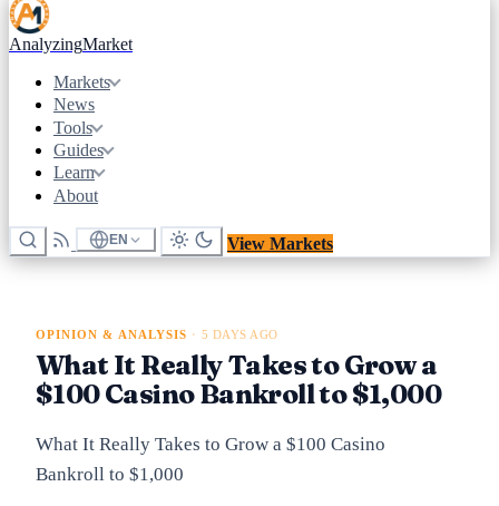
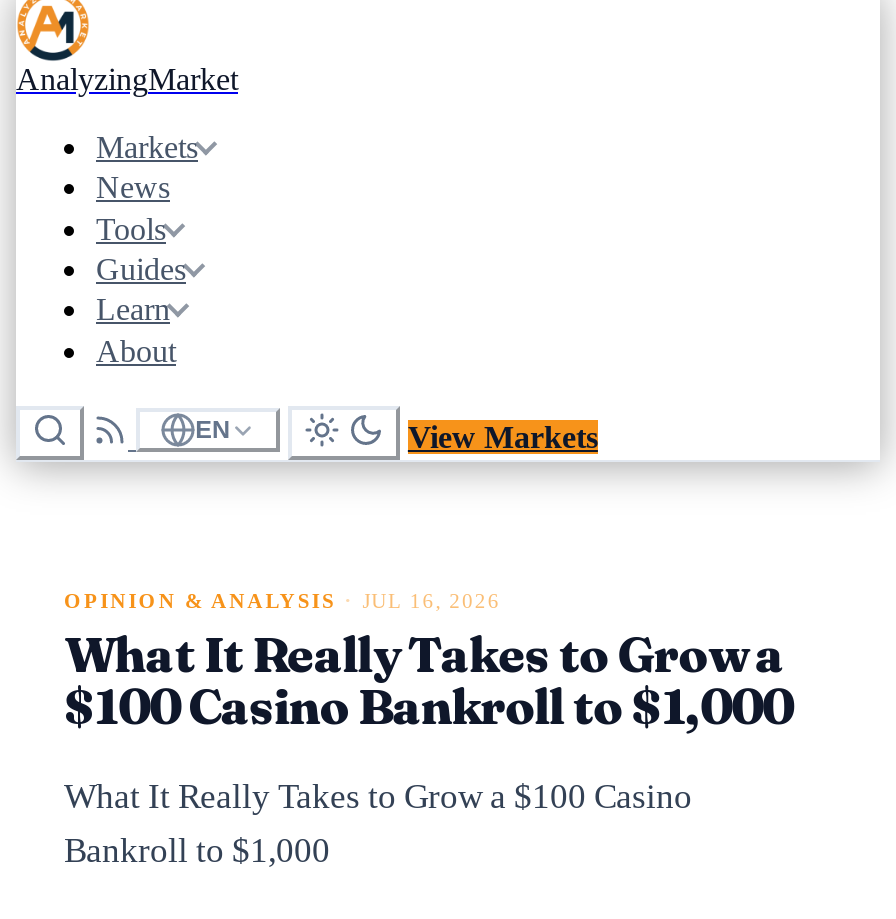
- OPINION & ANALYSIS · 5 DAYS AGO
+ OPINION & ANALYSIS · JUL 16, 2026
